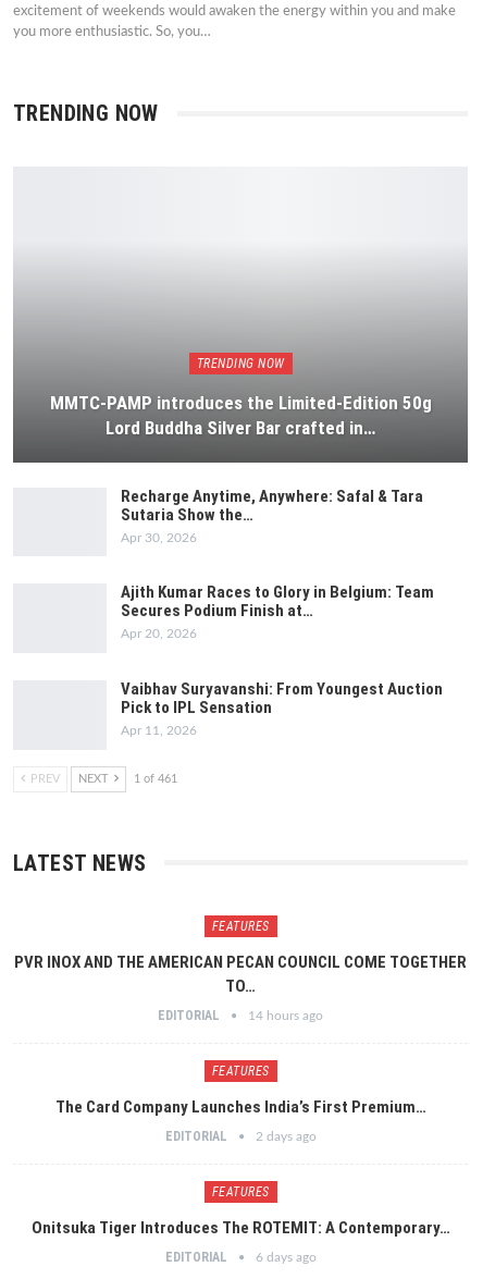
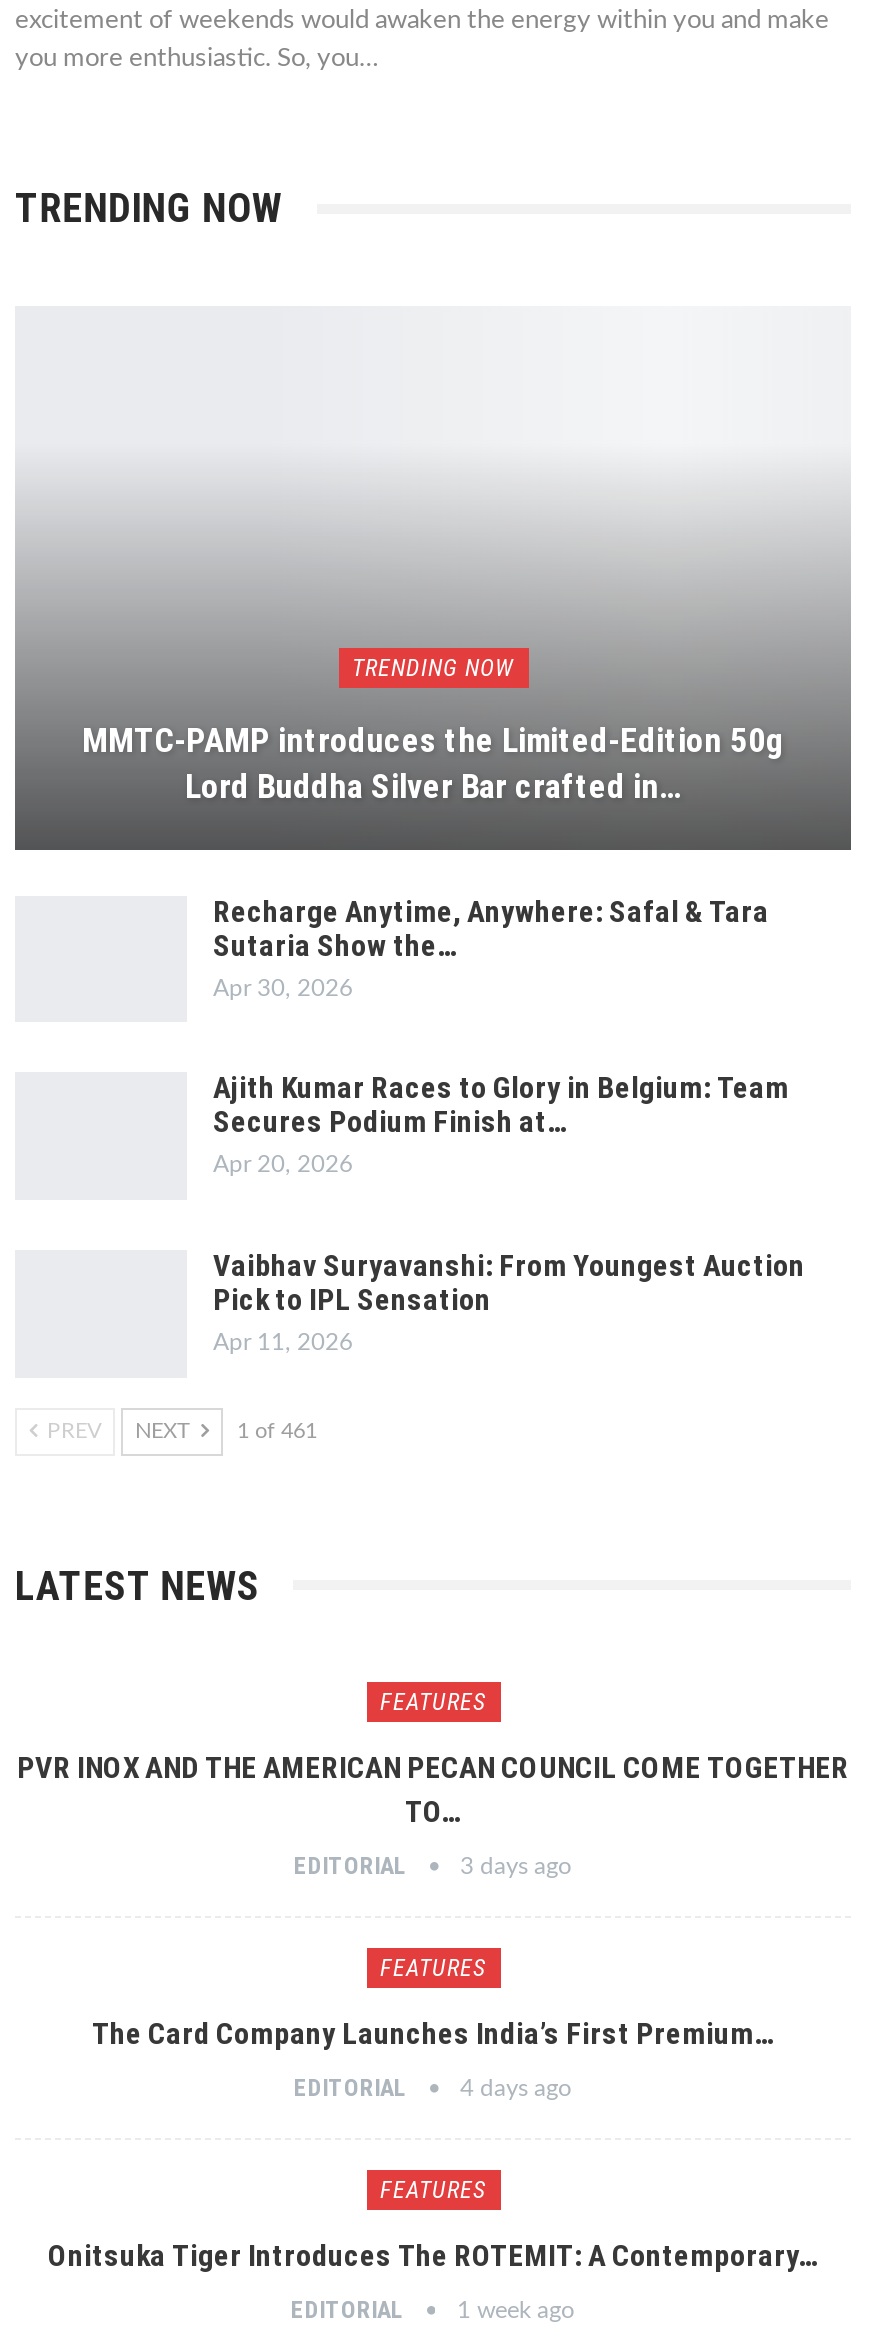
- EDITORIAL 14 hours ago
+ EDITORIAL 3 days ago

- EDITORIAL 2 days ago
+ EDITORIAL 4 days ago

- EDITORIAL 6 days ago
+ EDITORIAL 1 week ago
